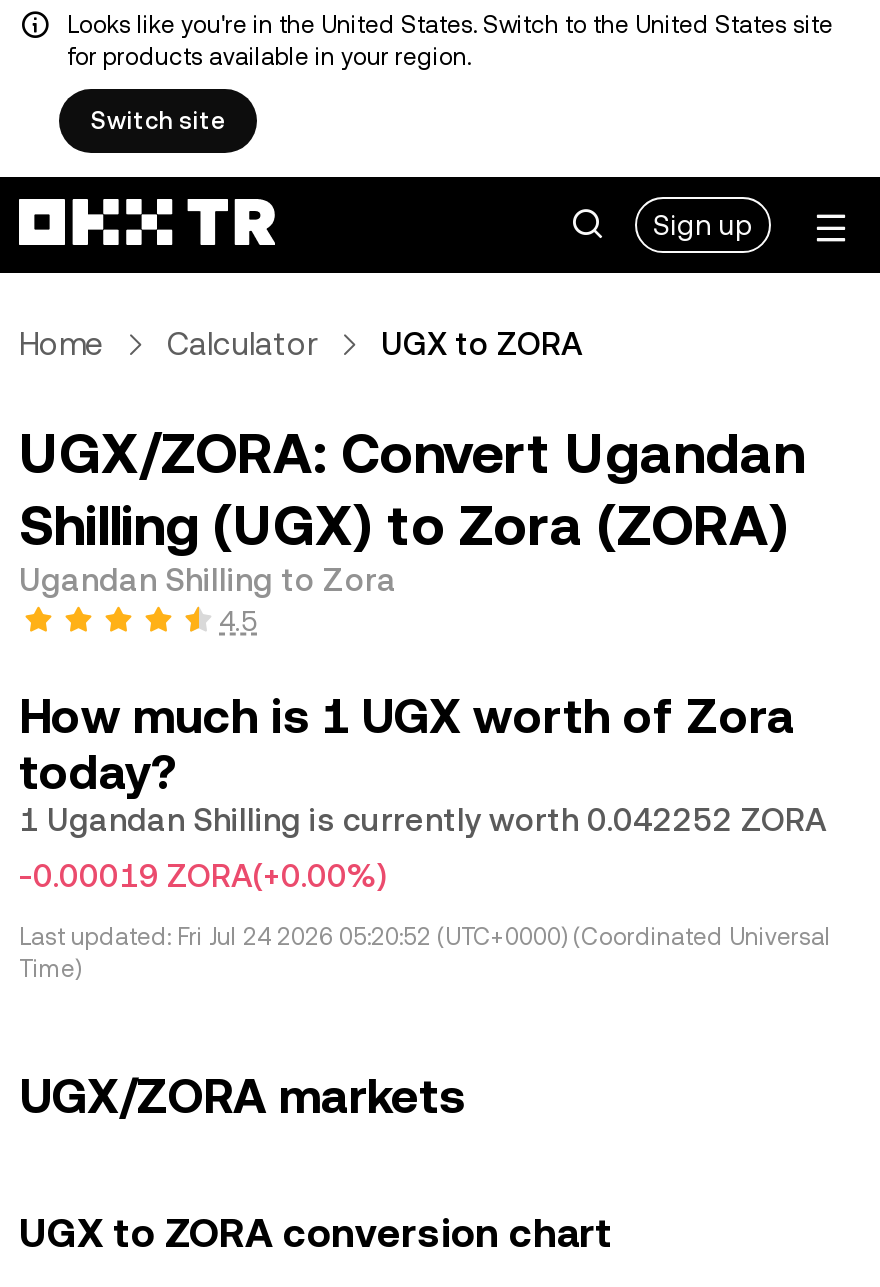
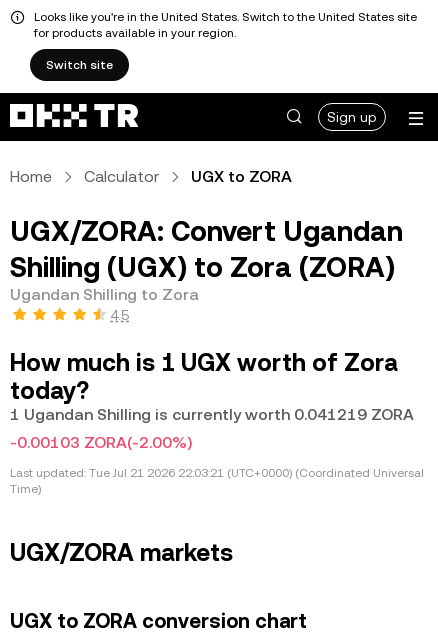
- 1 Ugandan Shilling is currently worth 0.042252 ZORA
+ 1 Ugandan Shilling is currently worth 0.041219 ZORA

- -0.00019 ZORA(+0.00%)
+ -0.00103 ZORA(-2.00%)

- Last updated: Fri Jul 24 2026 05:20:52 (UTC+0000) (Coordinated Universal
+ Last updated: Tue Jul 21 2026 22:03:21 (UTC+0000) (Coordinated Universal
